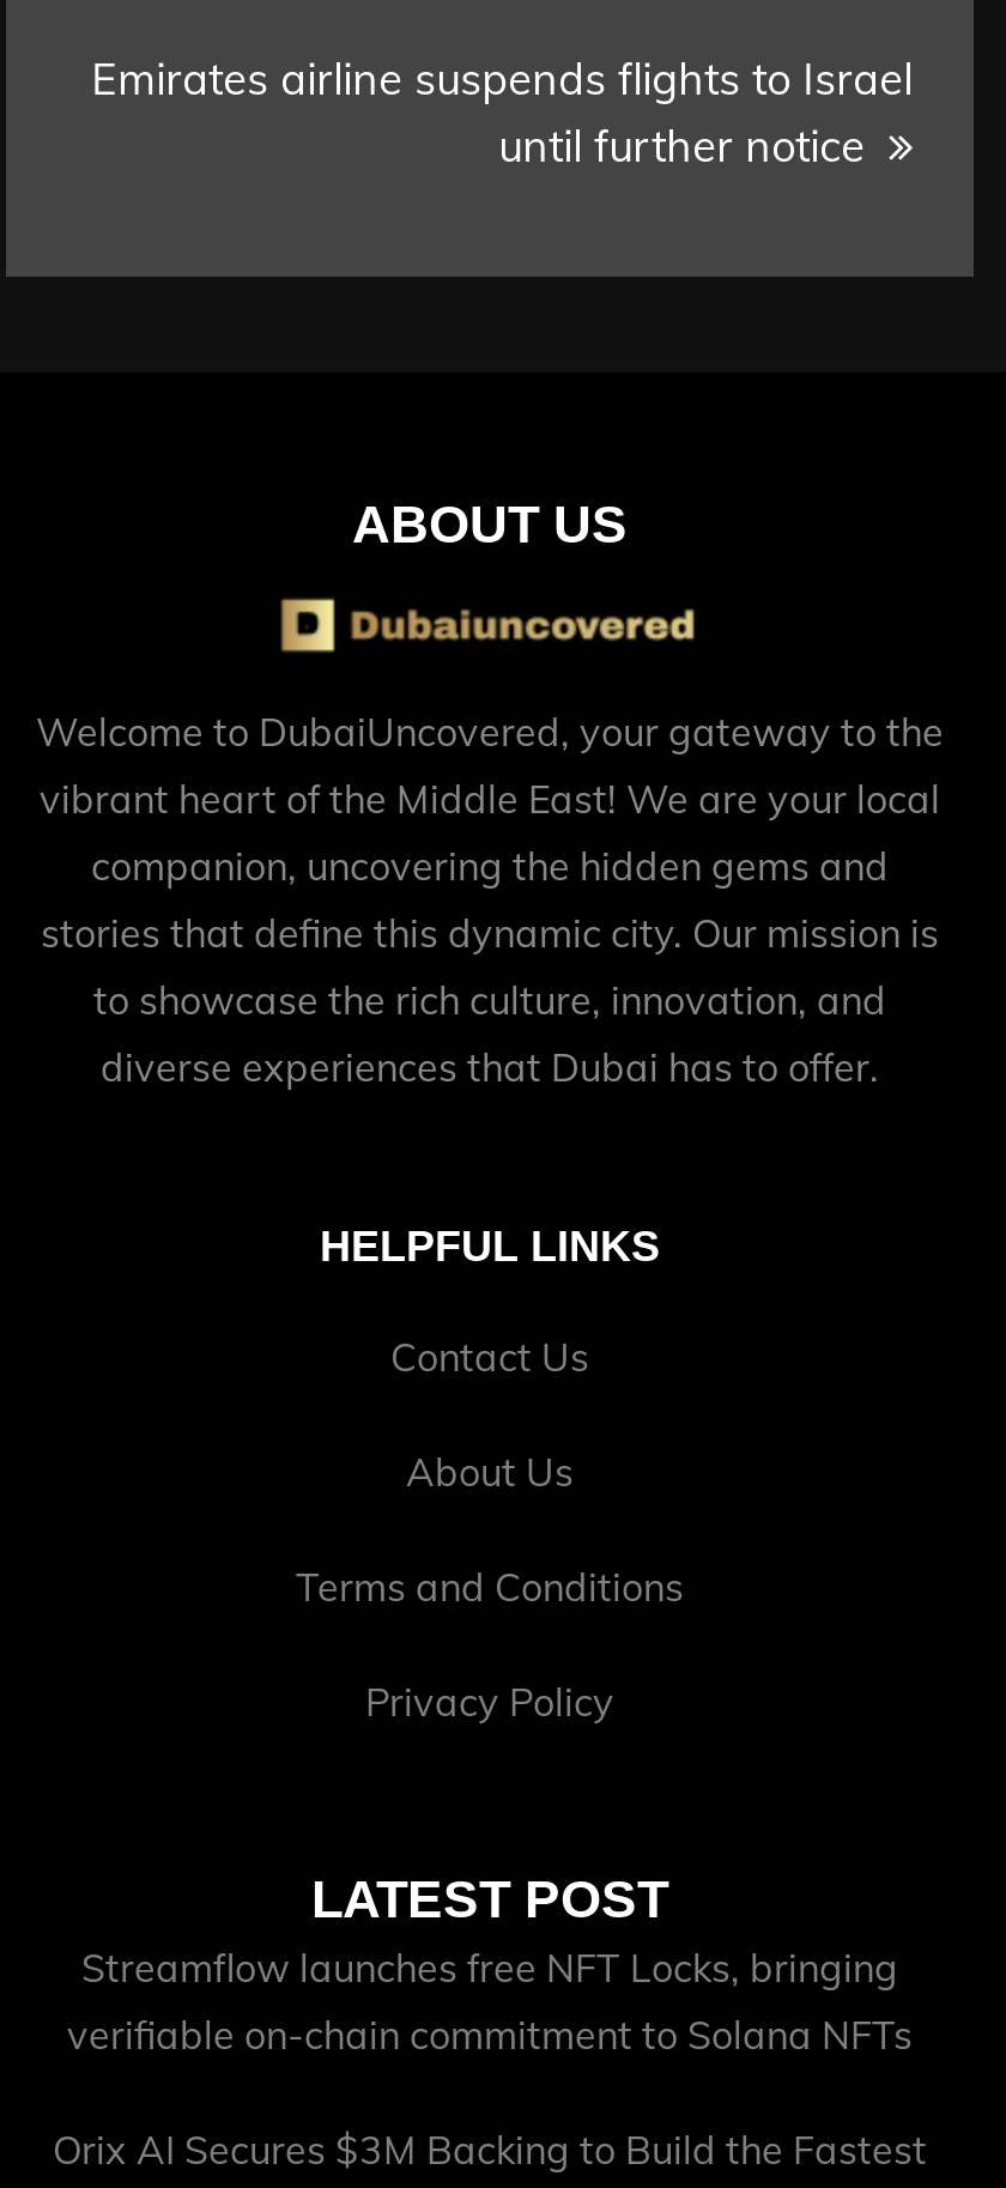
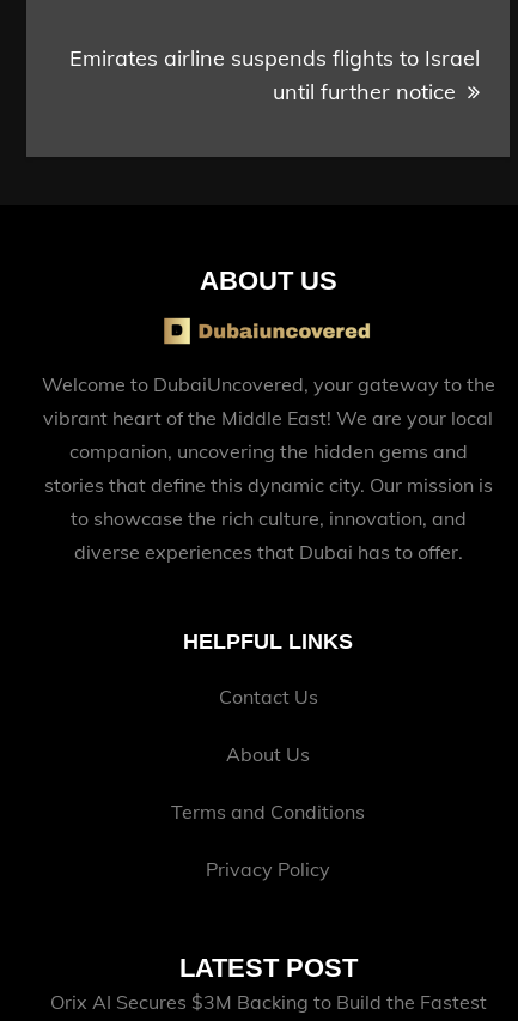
- Streamflow launches free NFT Locks, bringing
- verifiable on-chain commitment to Solana NFTs
